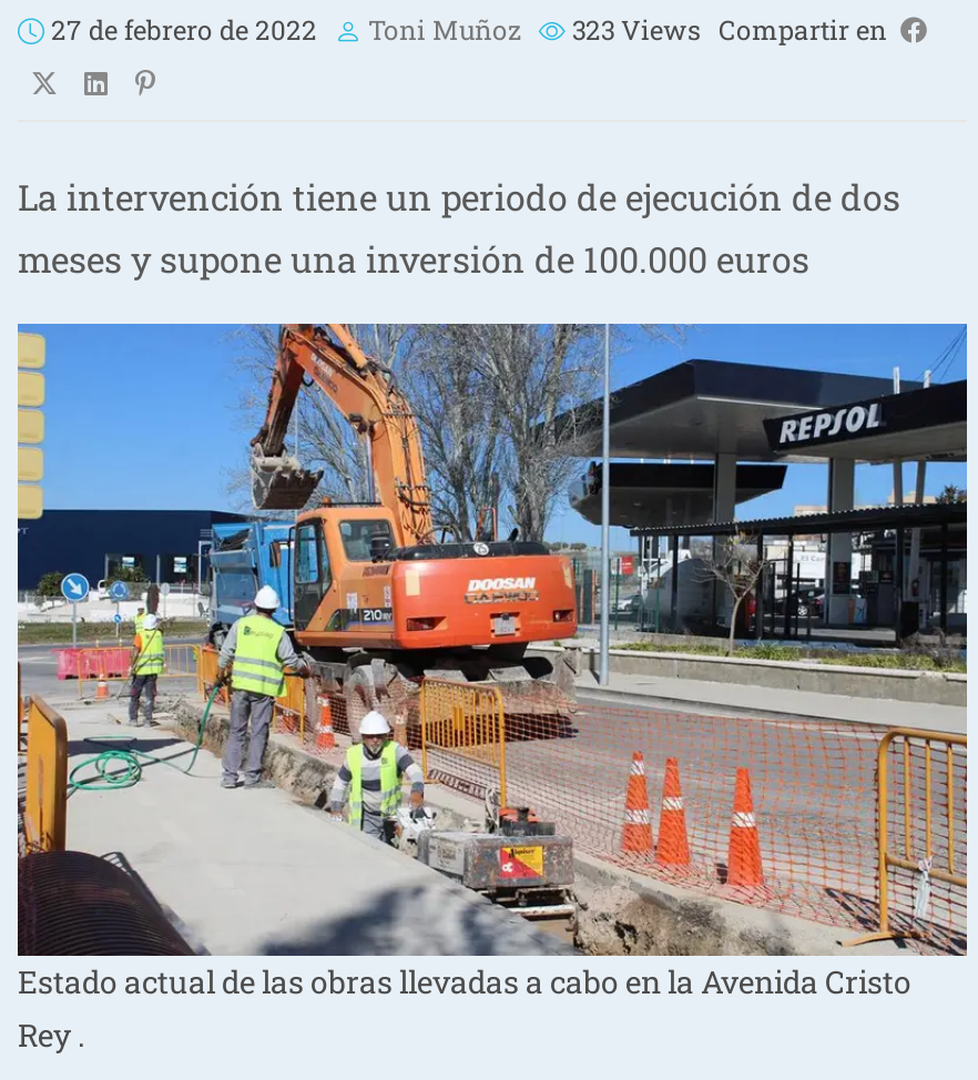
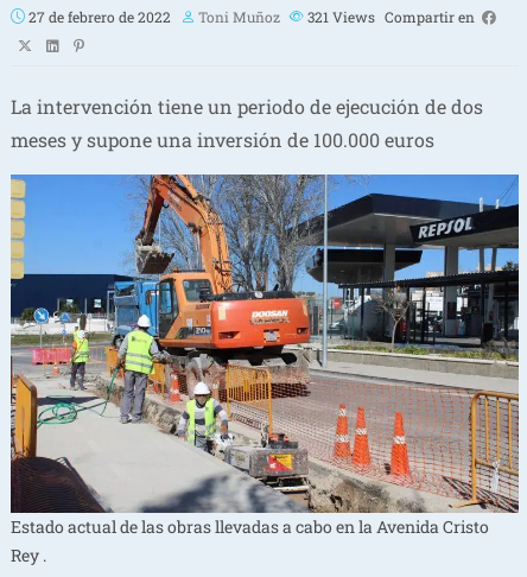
- 323 Views Compartir en
+ 321 Views Compartir en
